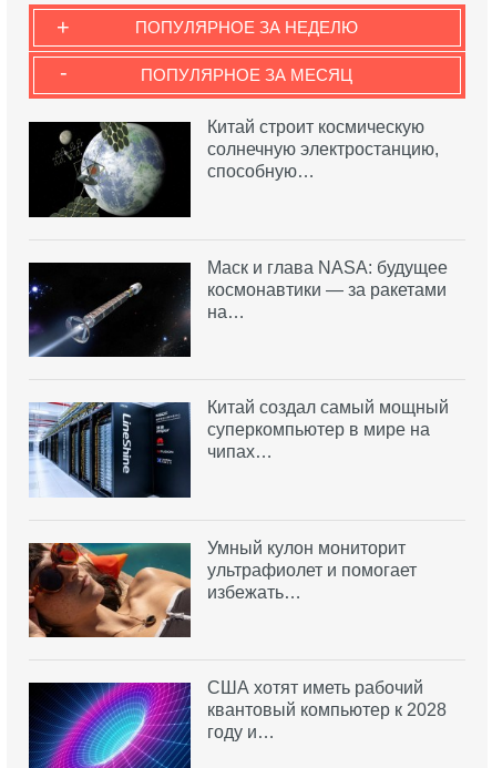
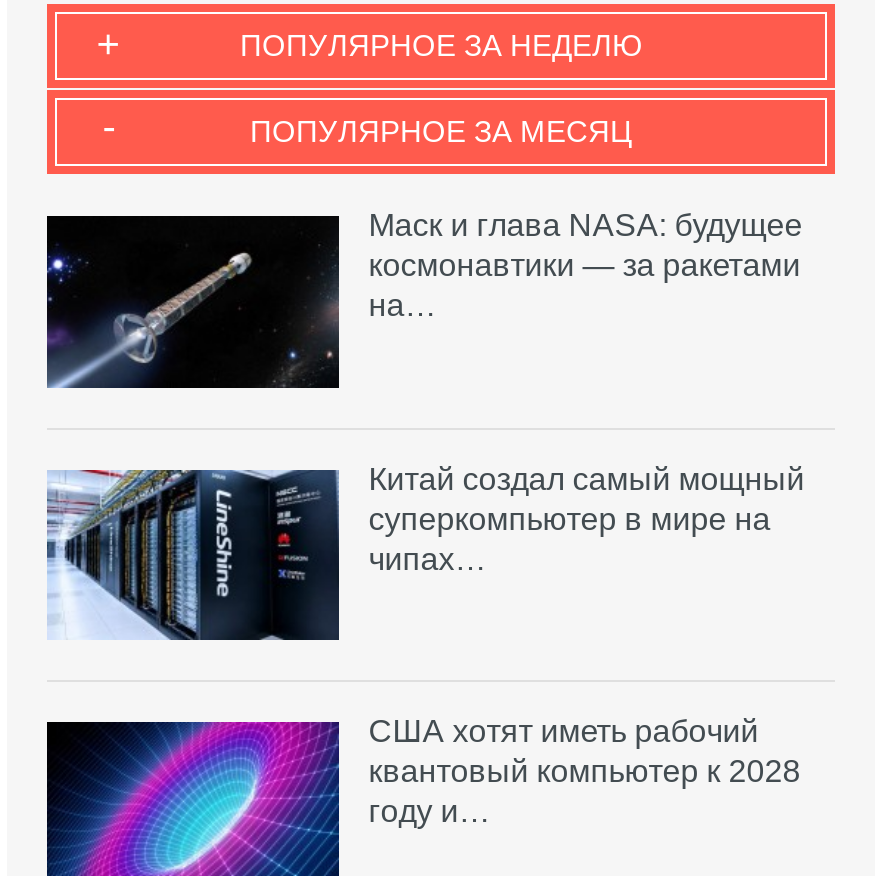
- [image]
- Китай строит космическую
- солнечную электростанцию,
- способную…

- [image]
- Умный кулон мониторит
- ультрафиолет и помогает
- избежать…
